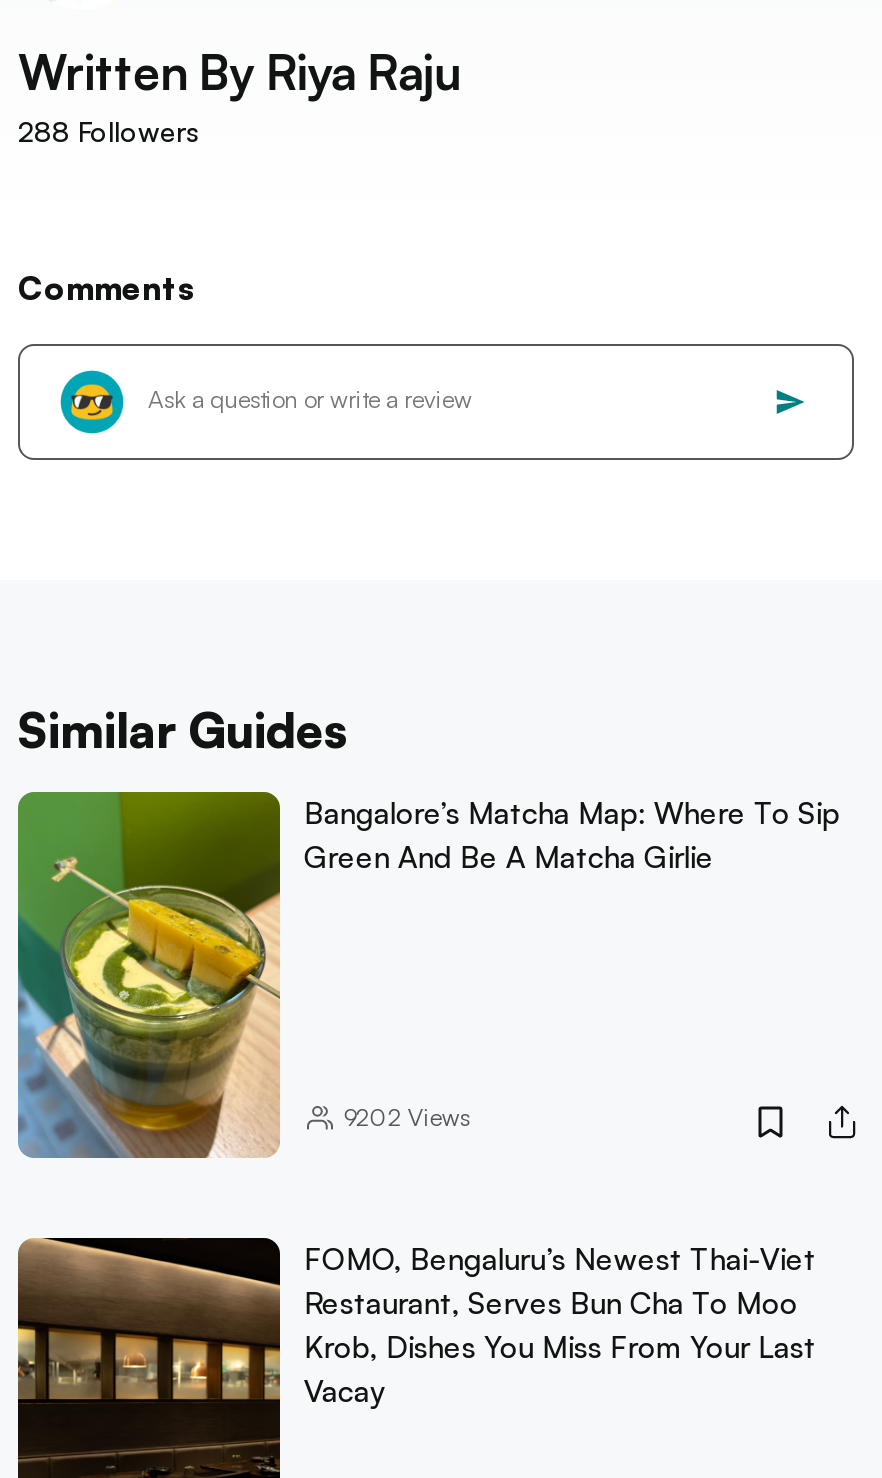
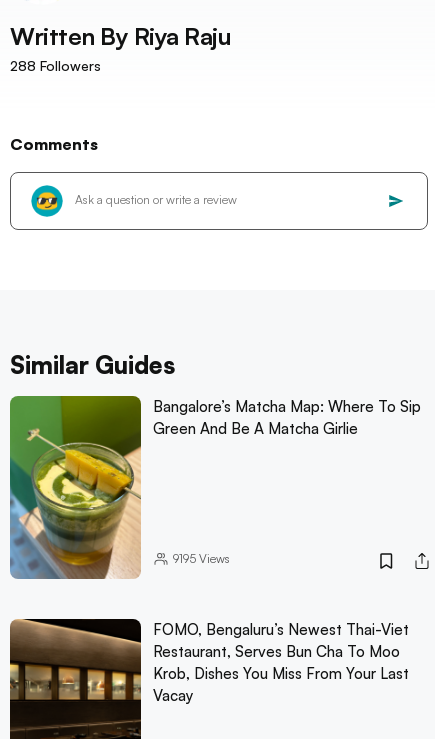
- 9202 Views
+ 9195 Views
